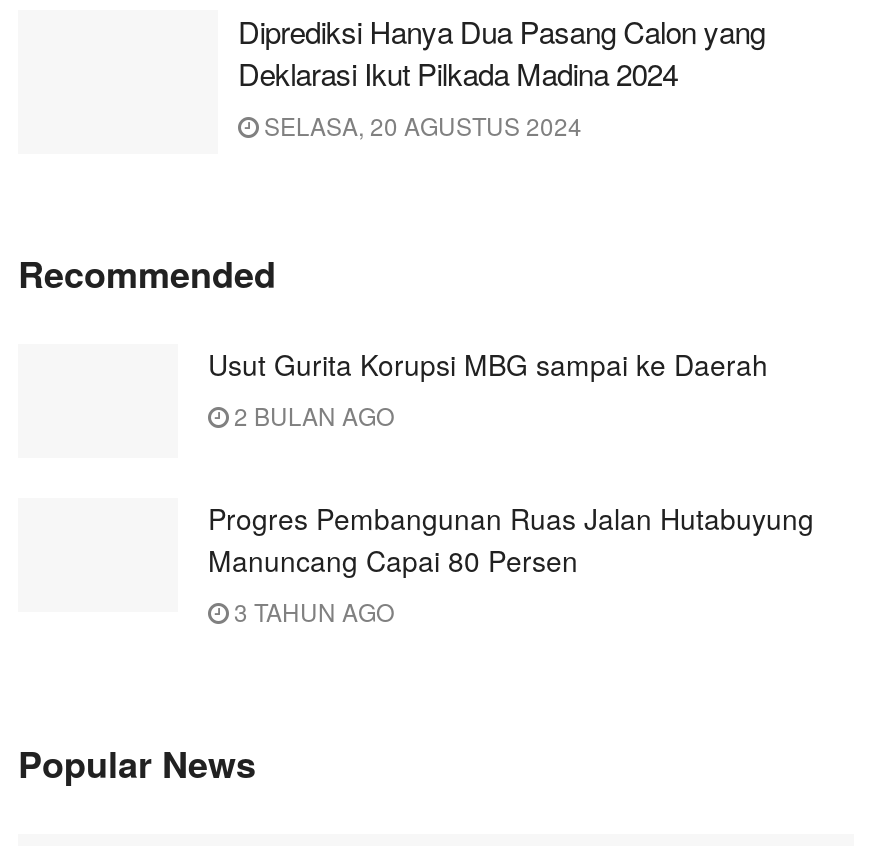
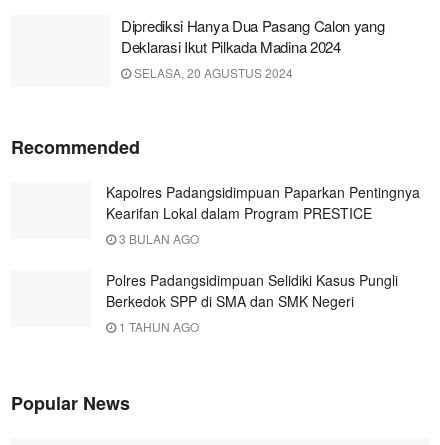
- Usut Gurita Korupsi MBG sampai ke Daerah
- 2 BULAN AGO
+ Kapolres Padangsidimpuan Paparkan Pentingnya
+ Kearifan Lokal dalam Program PRESTICE
+ 3 BULAN AGO

- Progres Pembangunan Ruas Jalan Hutabuyung
- Manuncang Capai 80 Persen
- 3 TAHUN AGO
+ Polres Padangsidimpuan Selidiki Kasus Pungli
+ Berkedok SPP di SMA dan SMK Negeri
+ 1 TAHUN AGO
